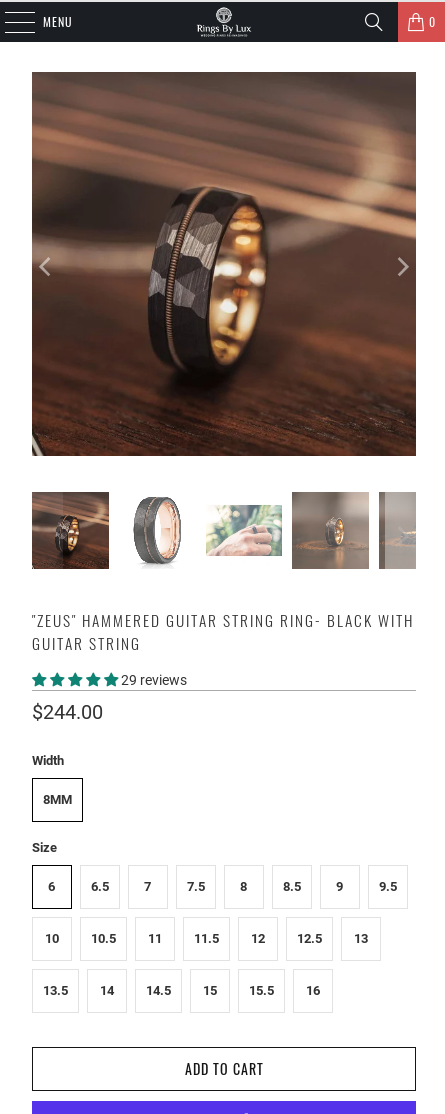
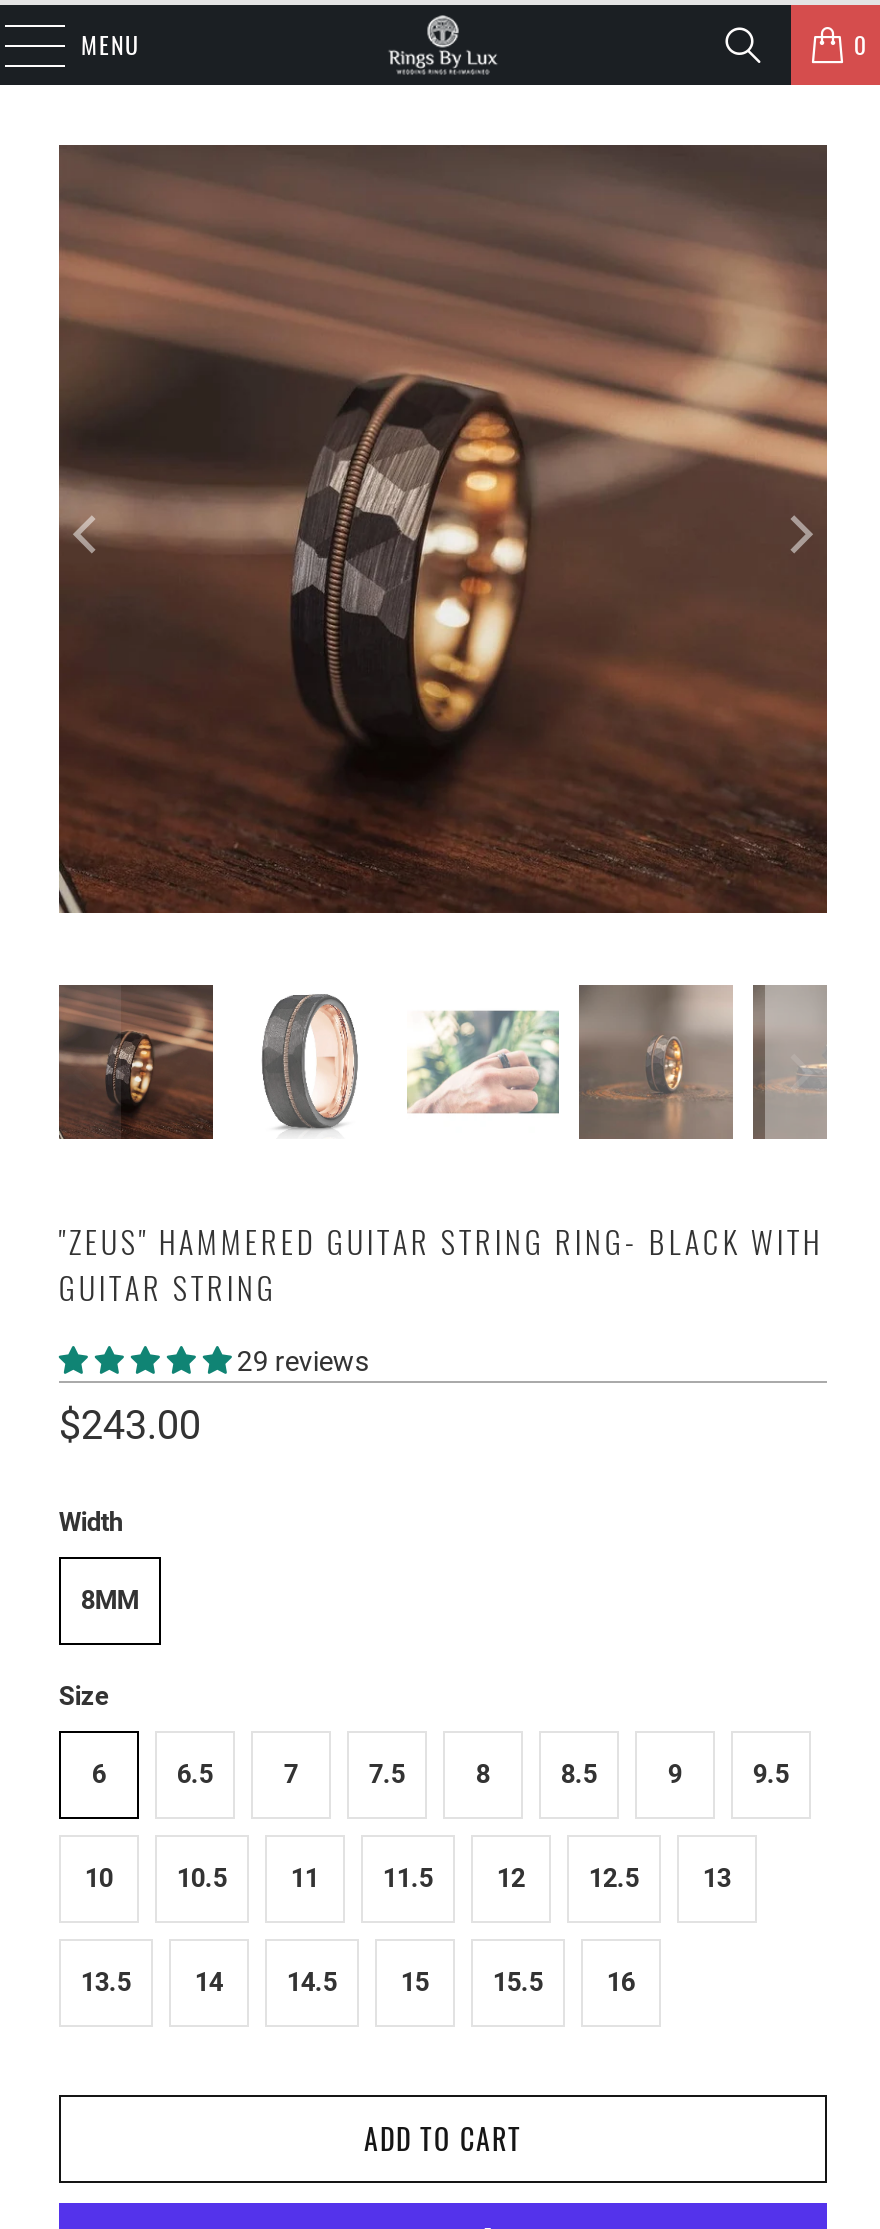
- $244.00
+ $243.00
